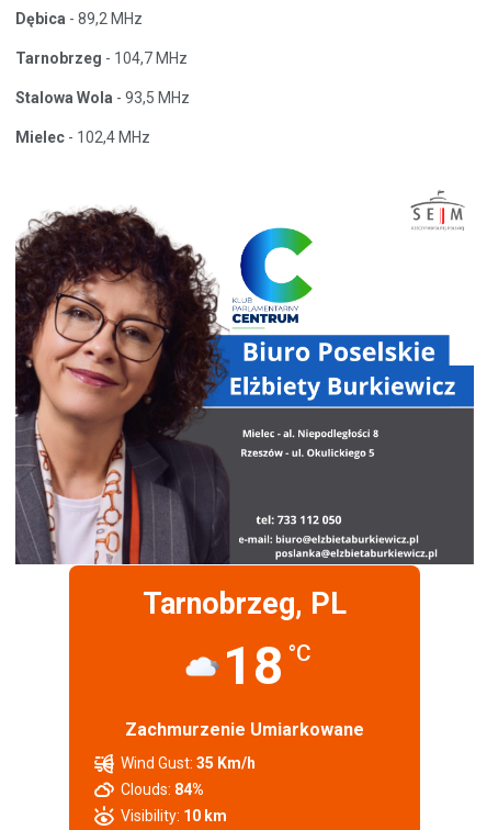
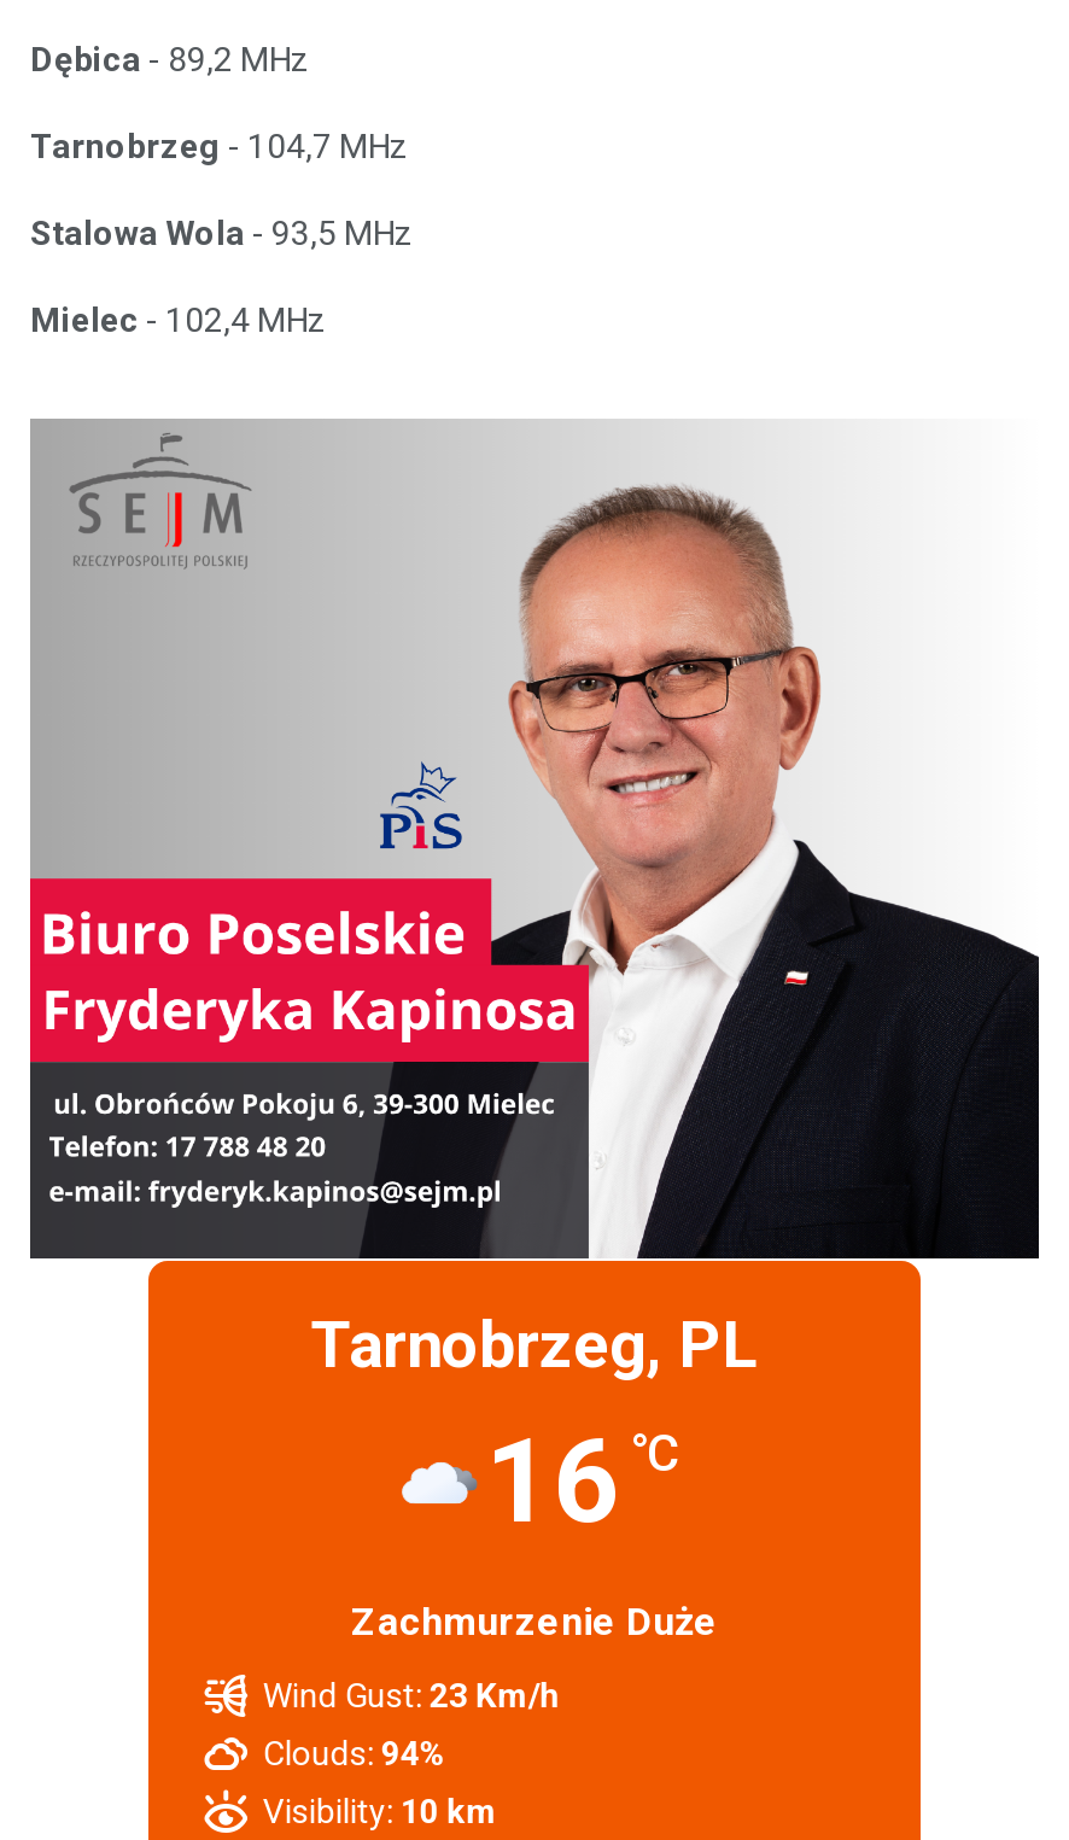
- [image]
+ [image]

- 18 °C
+ 16 °C

- Zachmurzenie Umiarkowane
+ Zachmurzenie Duże

- Wind Gust: 35 Km/h
+ Wind Gust: 23 Km/h

- Clouds: 84%
+ Clouds: 94%
